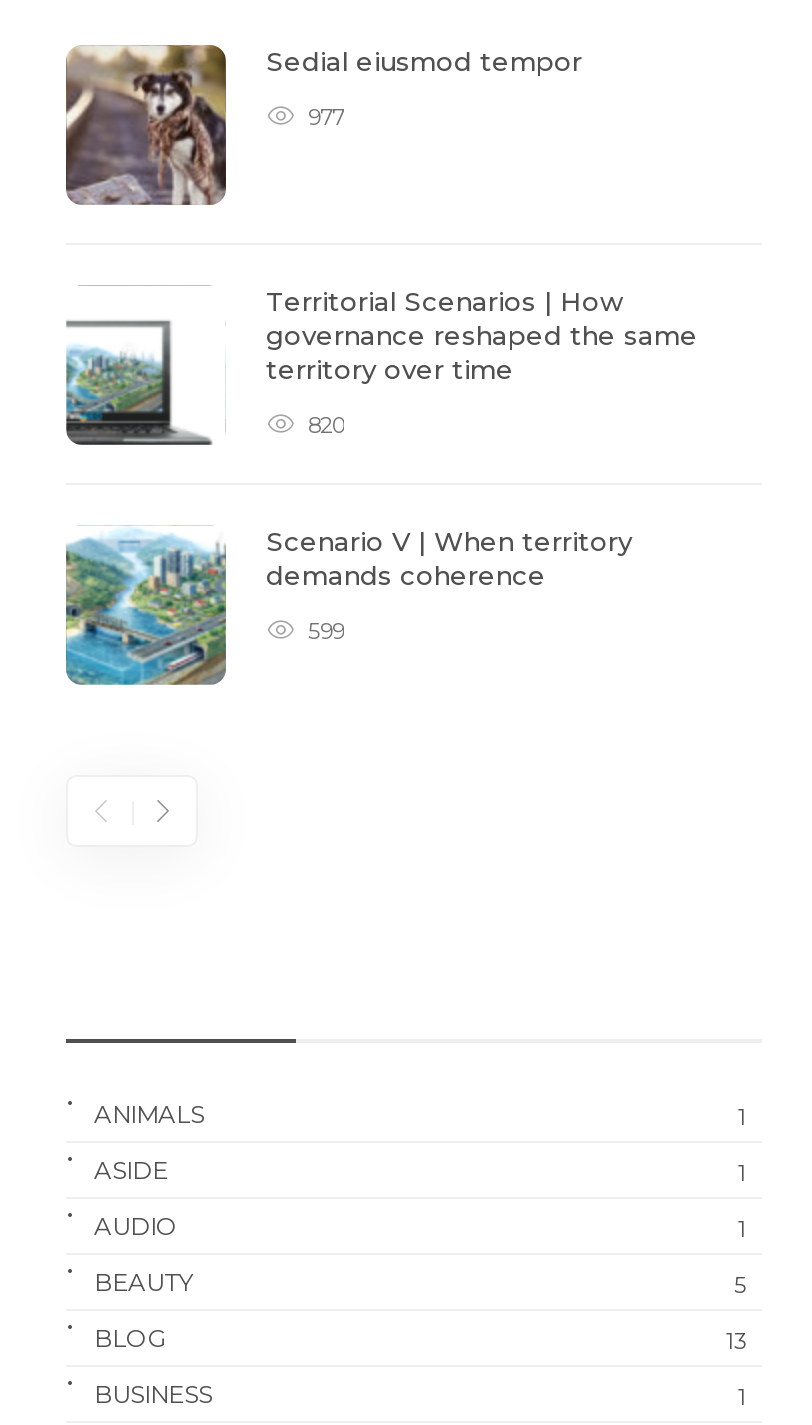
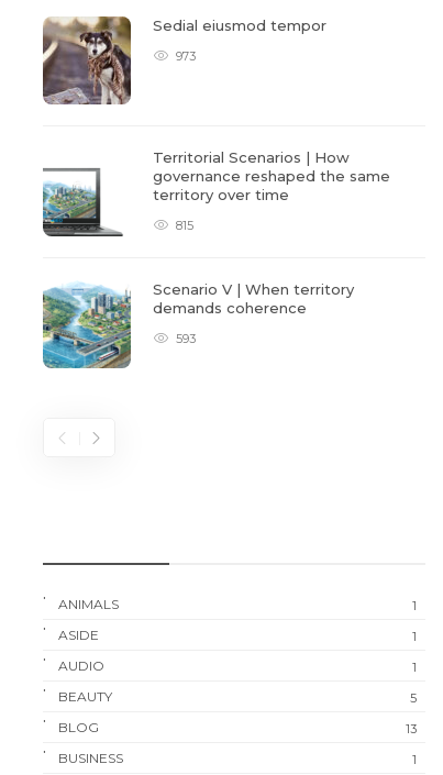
- 977
+ 973

- 820
+ 815

- 599
+ 593
